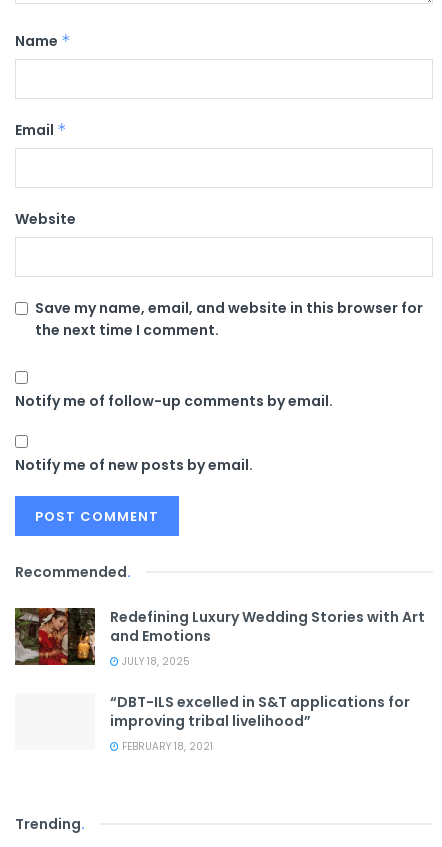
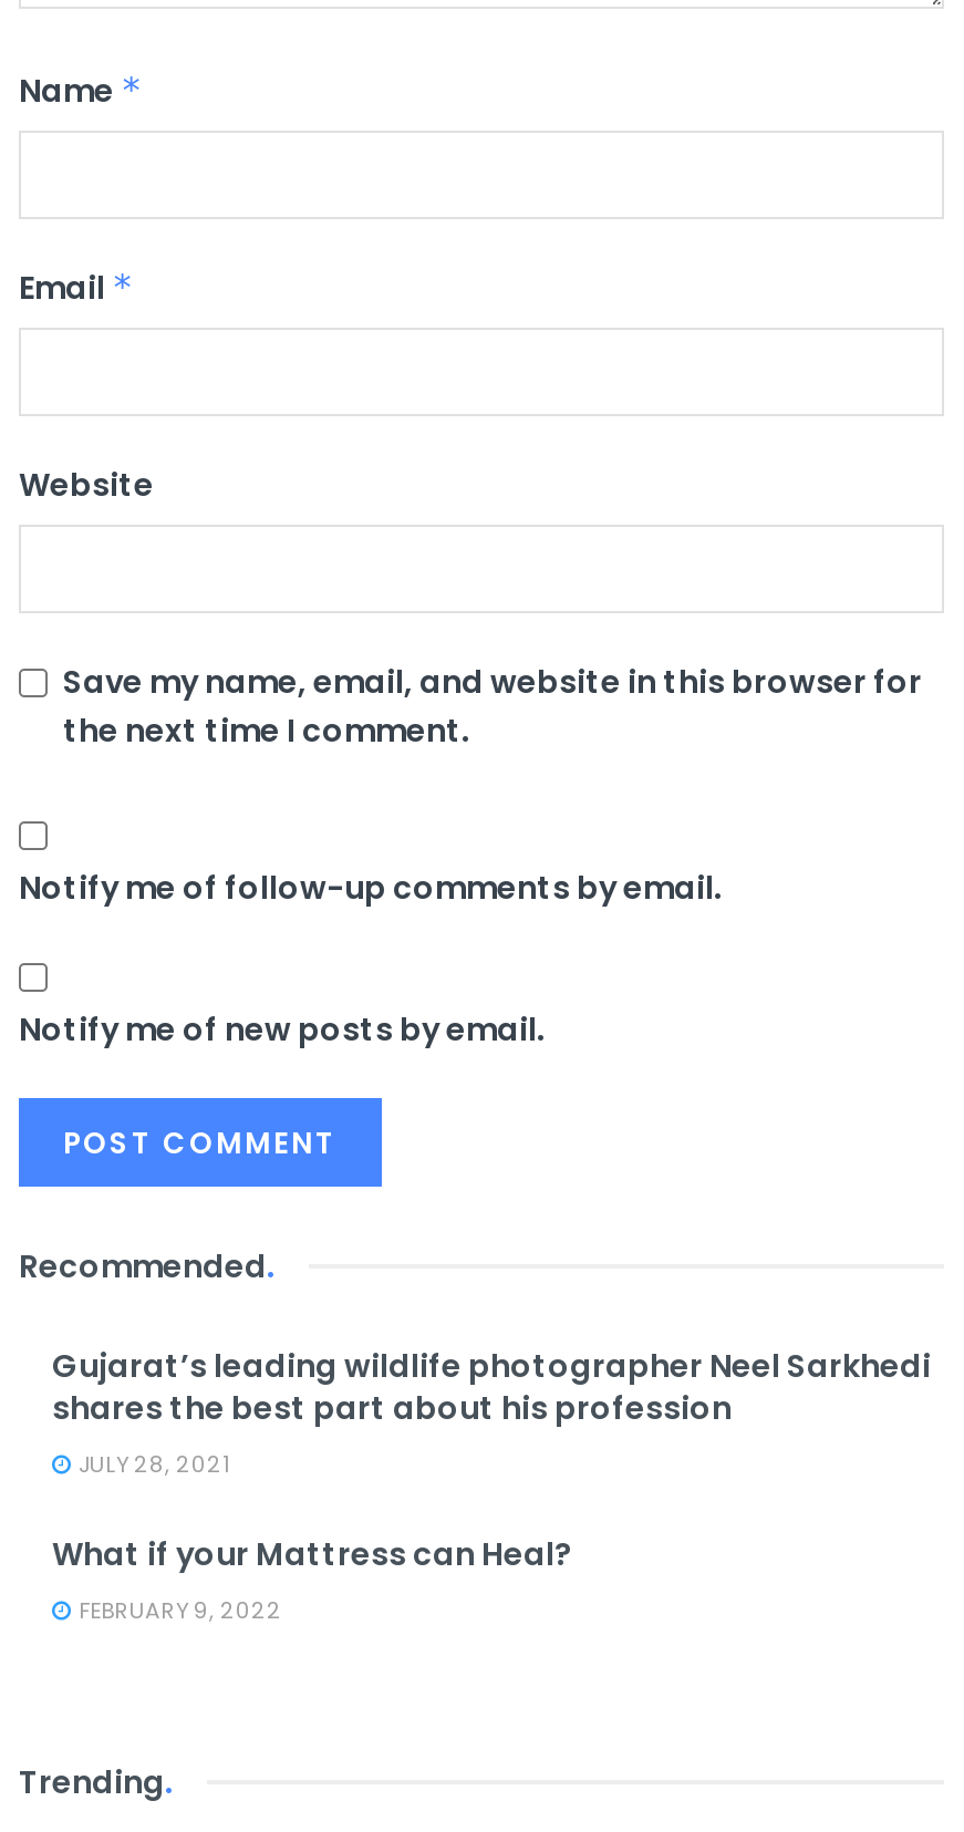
- Redefining Luxury Wedding Stories with Art
- and Emotions
- JULY 18, 2025
+ Gujarat’s leading wildlife photographer Neel Sarkhedi
+ shares the best part about his profession
+ JULY 28, 2021

- “DBT-ILS excelled in S&T applications for
- improving tribal livelihood”
- FEBRUARY 18, 2021
+ What if your Mattress can Heal?
+ FEBRUARY 9, 2022
